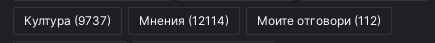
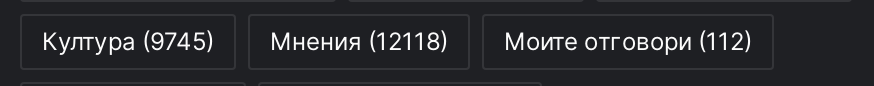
- Култура (9737)
+ Култура (9745)

- Мнения (12114)
+ Мнения (12118)
